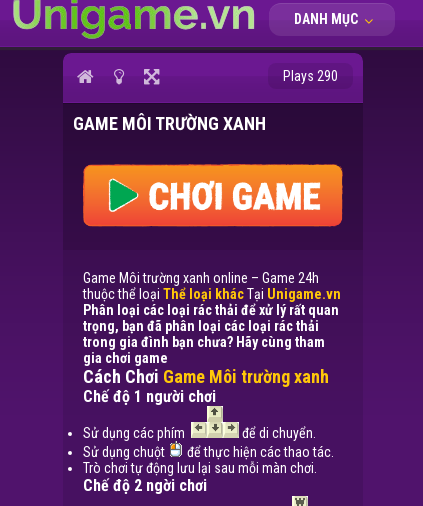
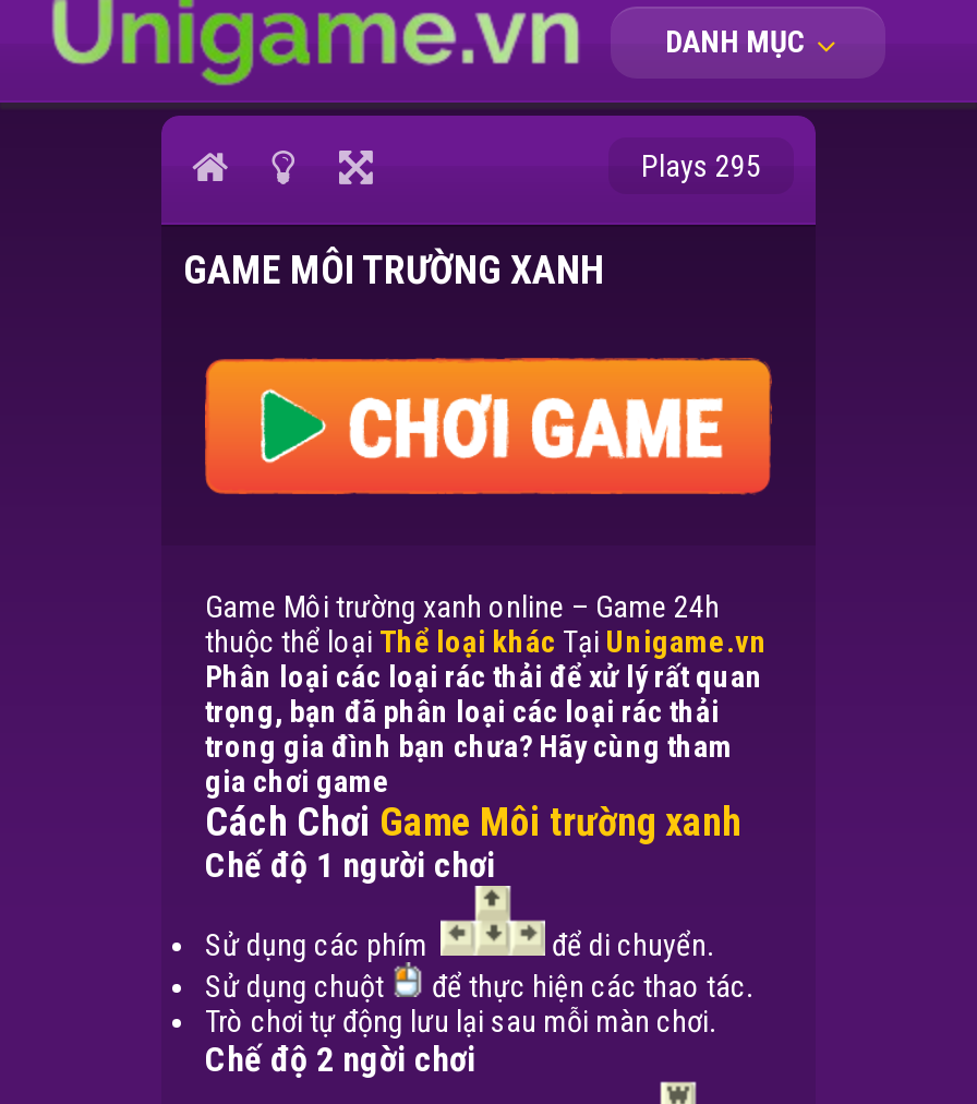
- Plays 290
+ Plays 295
